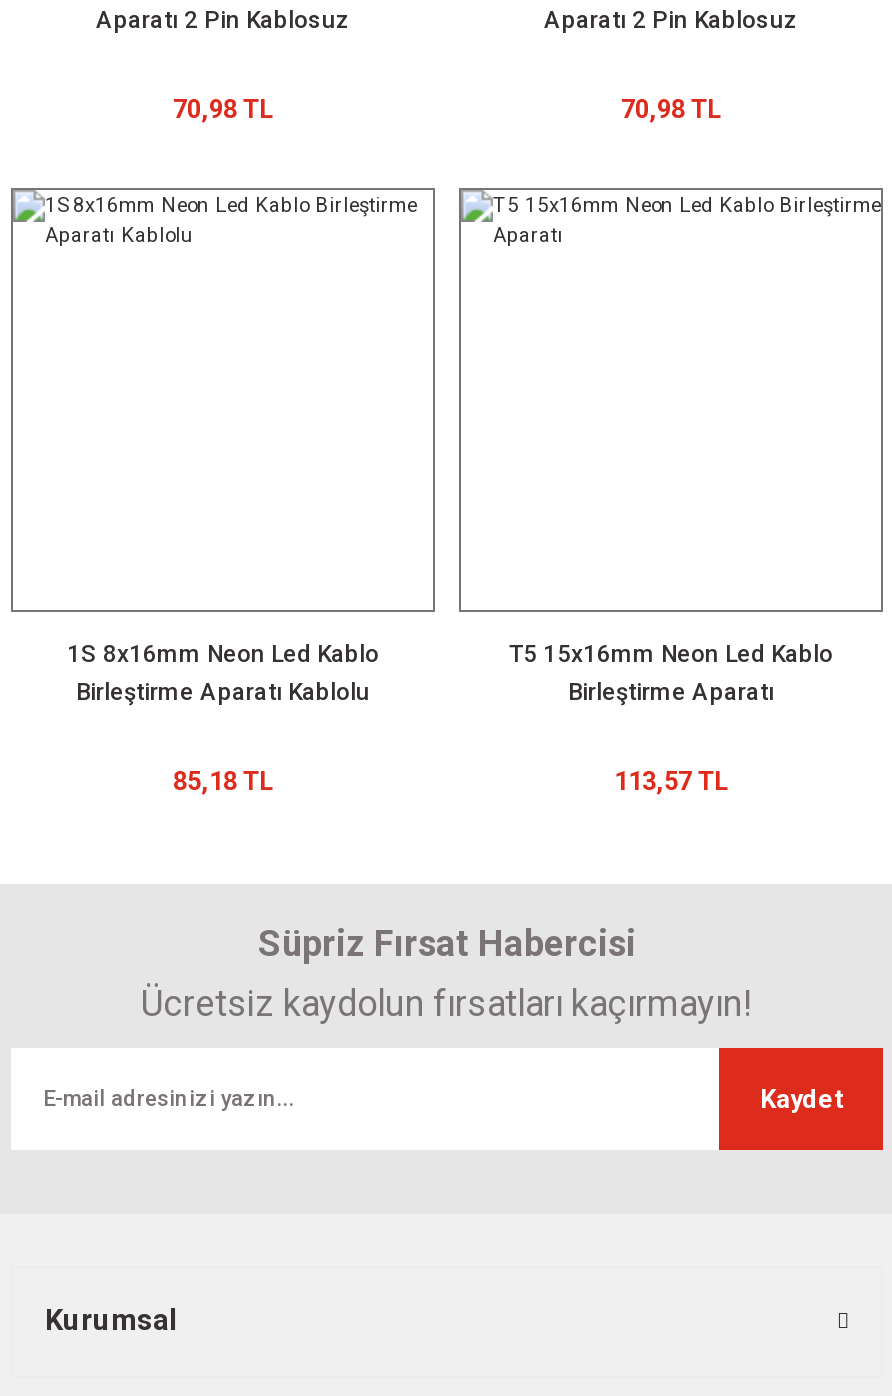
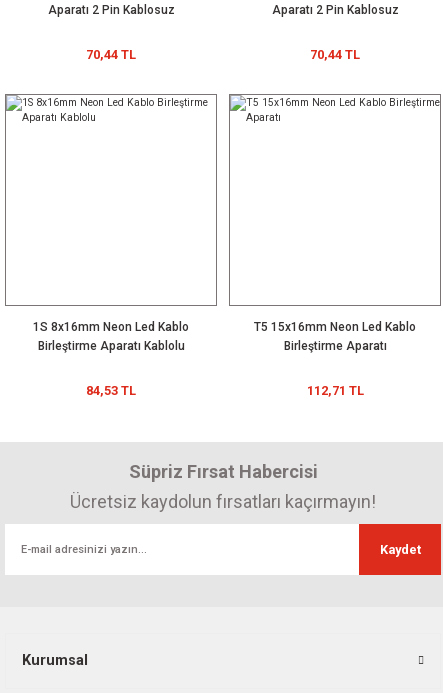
- 70,98 TL
+ 70,44 TL

- 70,98 TL
+ 70,44 TL

- 85,18 TL
+ 84,53 TL

- 113,57 TL
+ 112,71 TL
